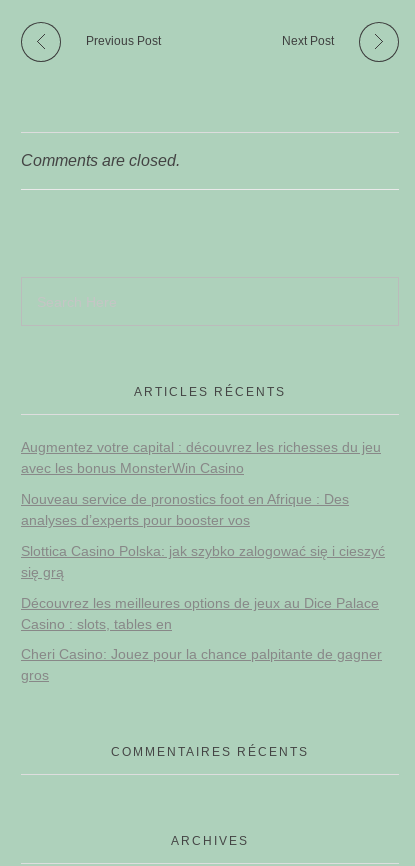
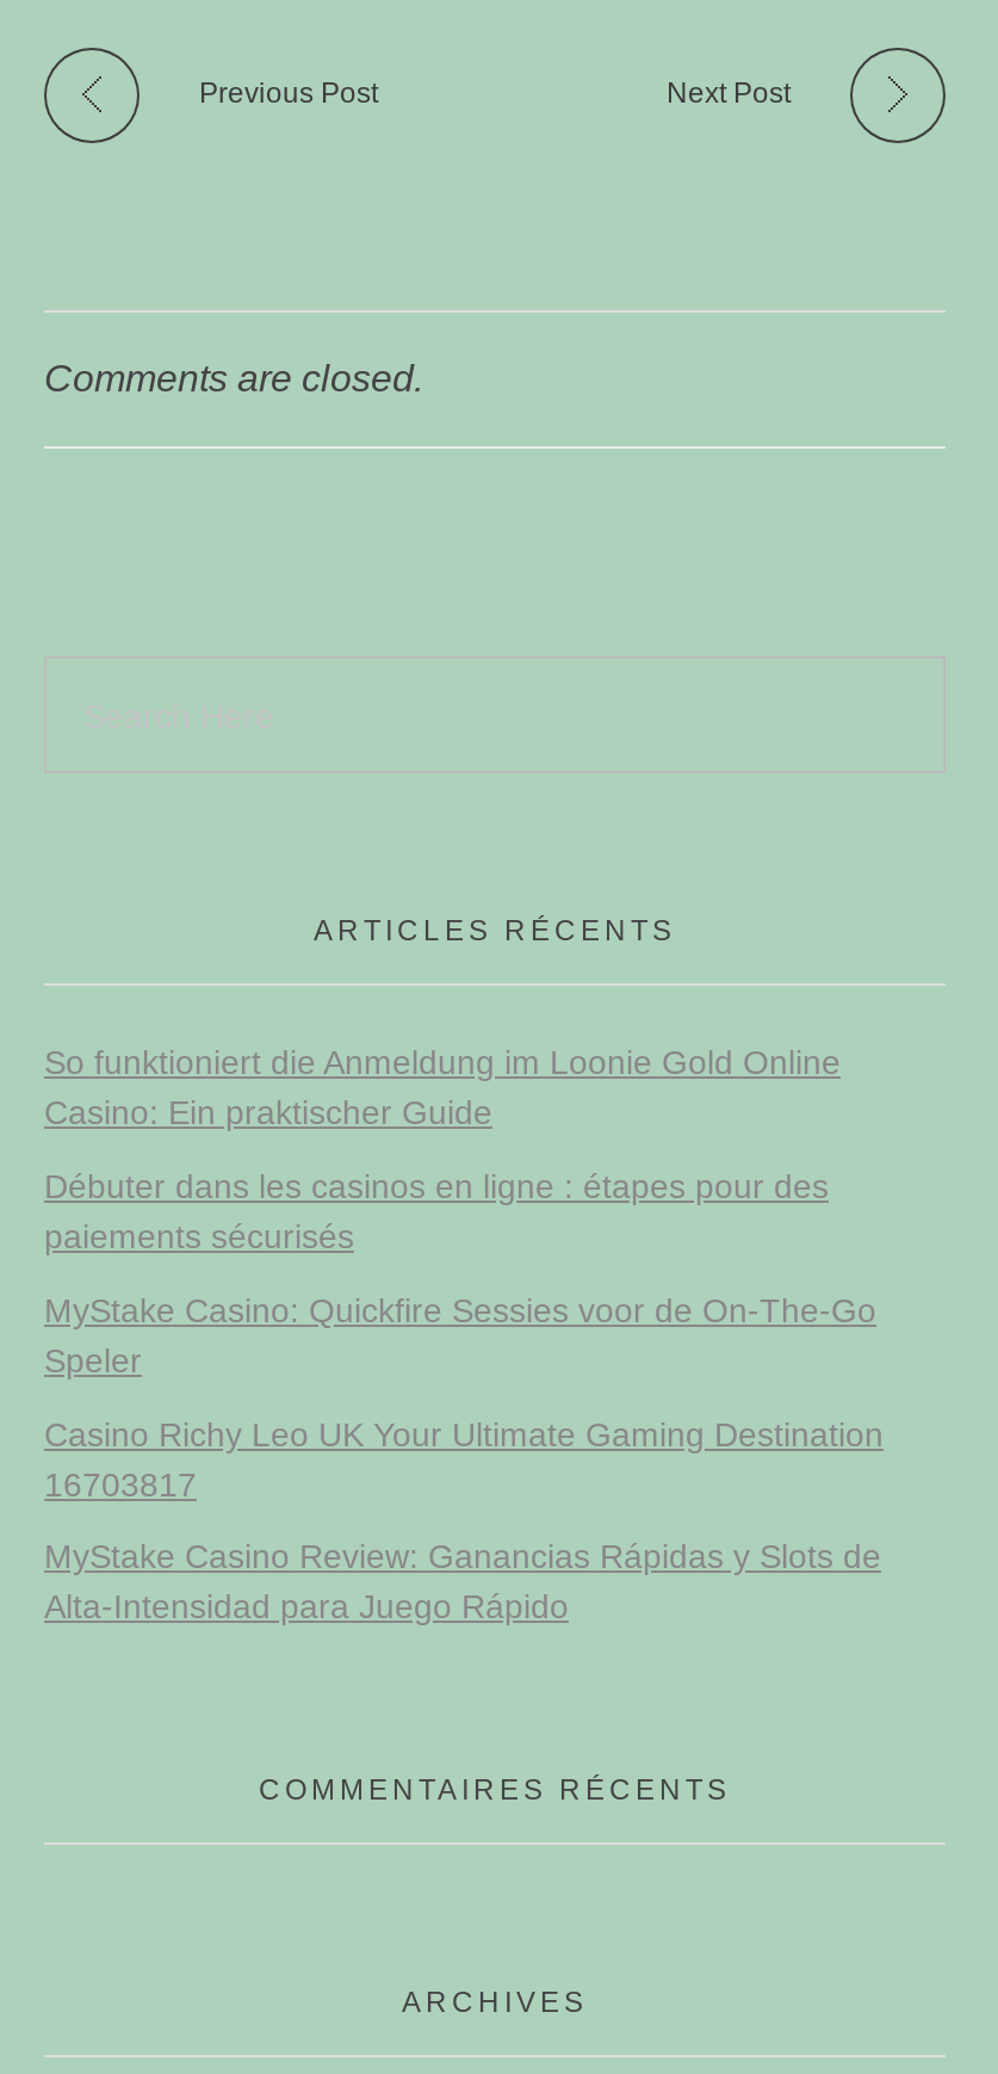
- Augmentez votre capital : découvrez les richesses du jeu
- avec les bonus MonsterWin Casino
+ So funktioniert die Anmeldung im Loonie Gold Online
+ Casino: Ein praktischer Guide

- Nouveau service de pronostics foot en Afrique : Des
- analyses d’experts pour booster vos
+ Débuter dans les casinos en ligne : étapes pour des
+ paiements sécurisés

- Slottica Casino Polska: jak szybko zalogować się i cieszyć
- się grą
+ MyStake Casino: Quickfire Sessies voor de On‑The‑Go
+ Speler

- Découvrez les meilleures options de jeux au Dice Palace
- Casino : slots, tables en
+ Casino Richy Leo UK Your Ultimate Gaming Destination
+ 16703817

- Cheri Casino: Jouez pour la chance palpitante de gagner
- gros
+ MyStake Casino Review: Ganancias Rápidas y Slots de
+ Alta‑Intensidad para Juego Rápido
